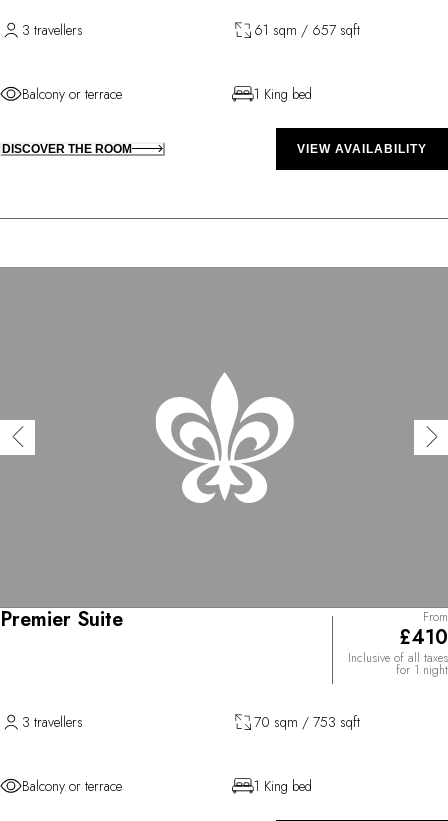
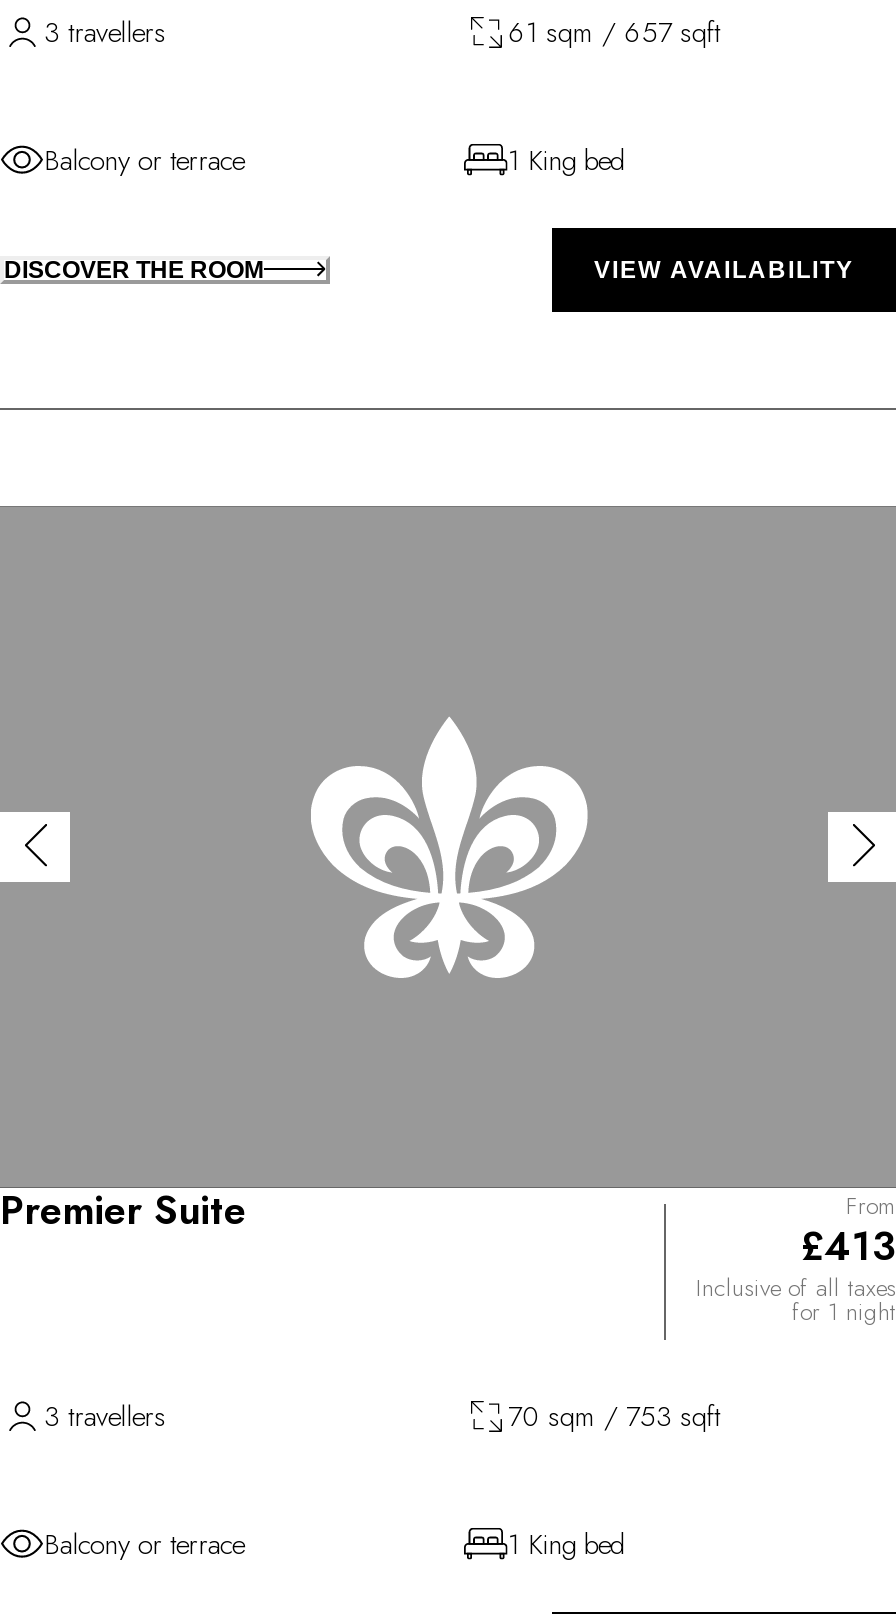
- £410
+ £413
